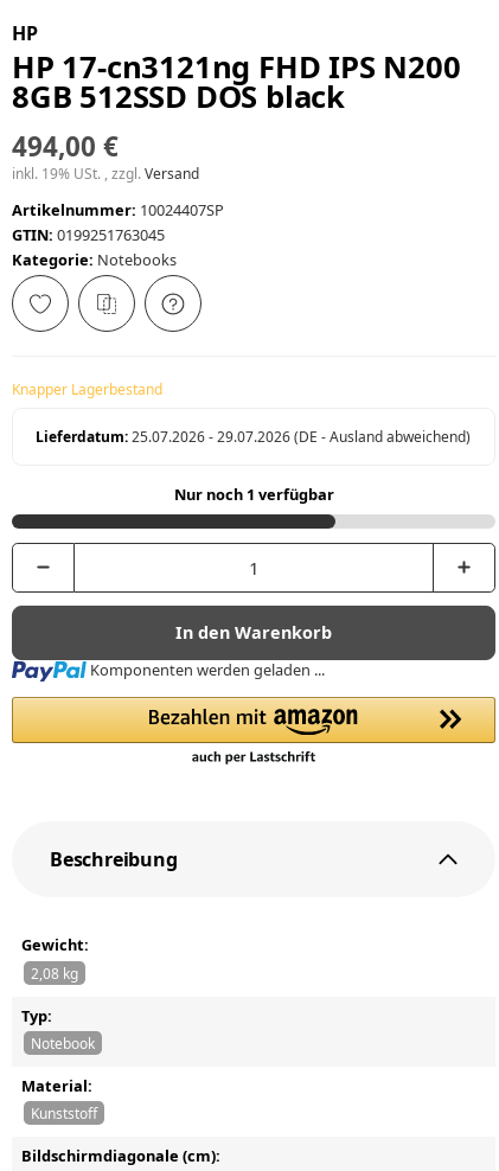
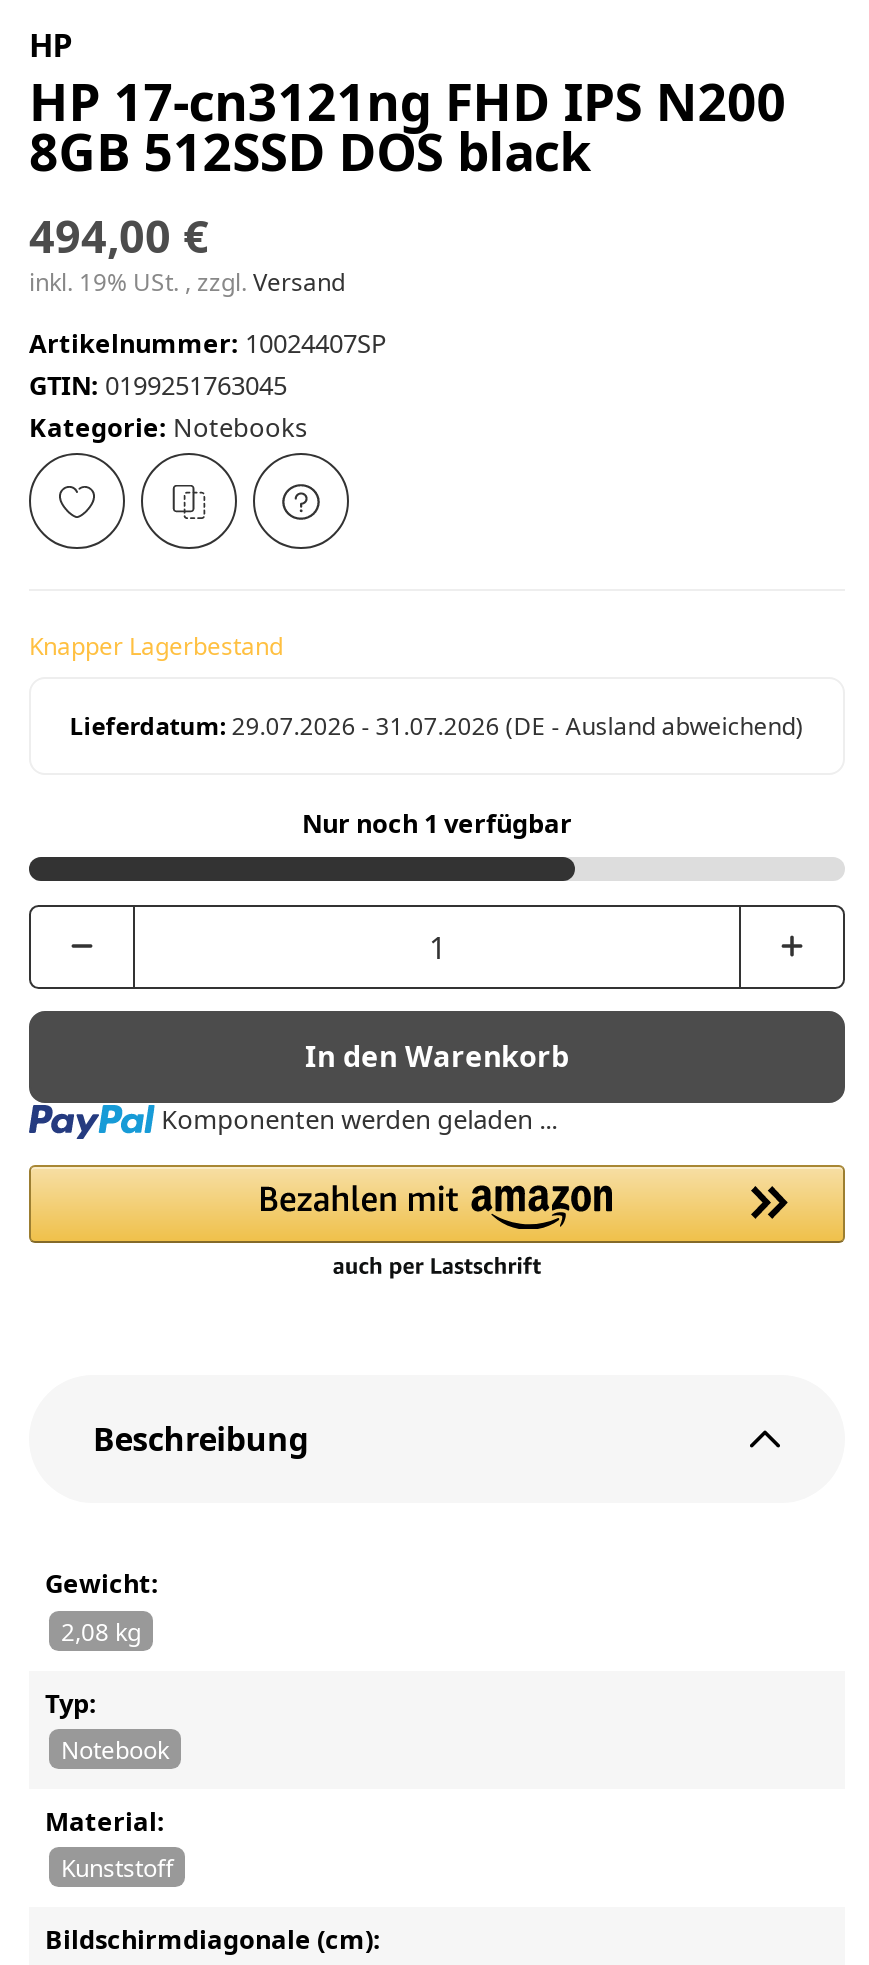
- Lieferdatum: 25.07.2026 - 29.07.2026 (DE - Ausland abweichend)
+ Lieferdatum: 29.07.2026 - 31.07.2026 (DE - Ausland abweichend)
